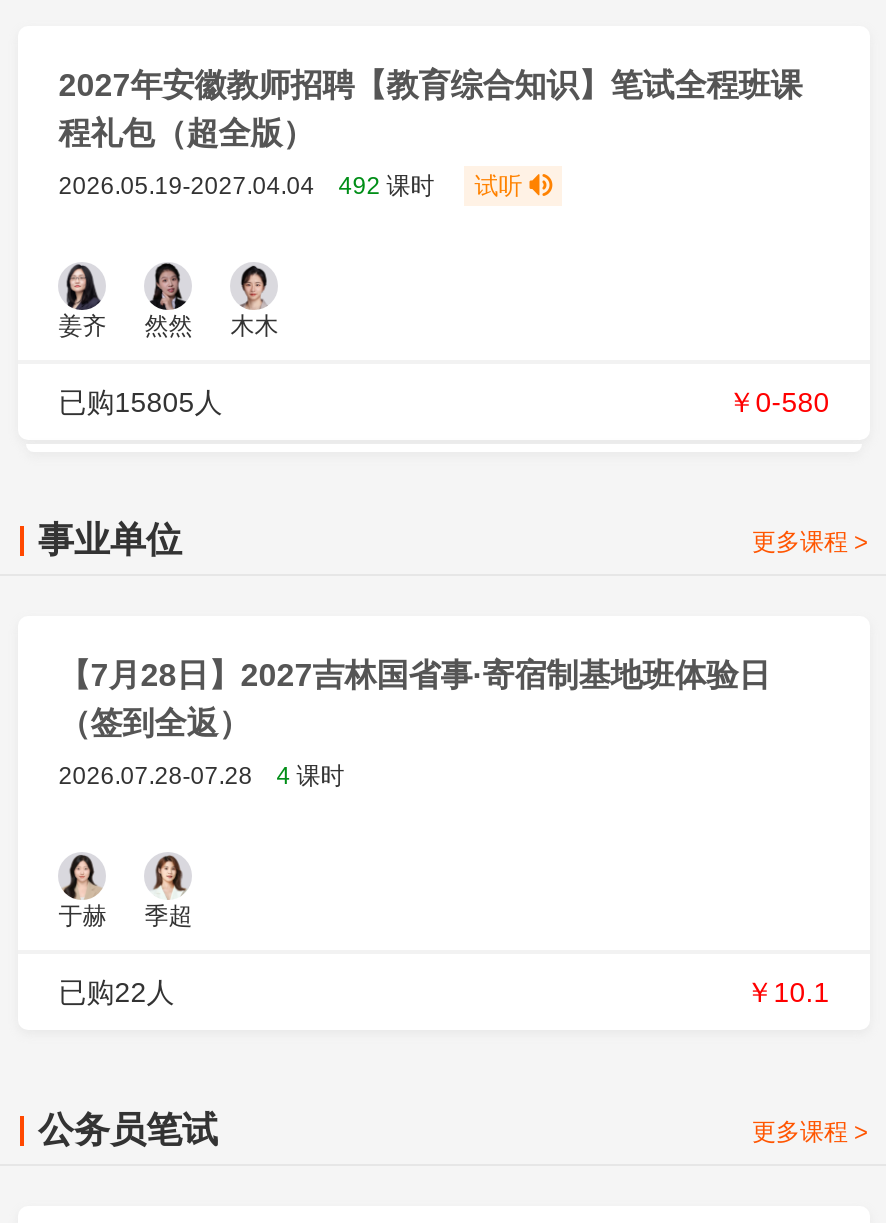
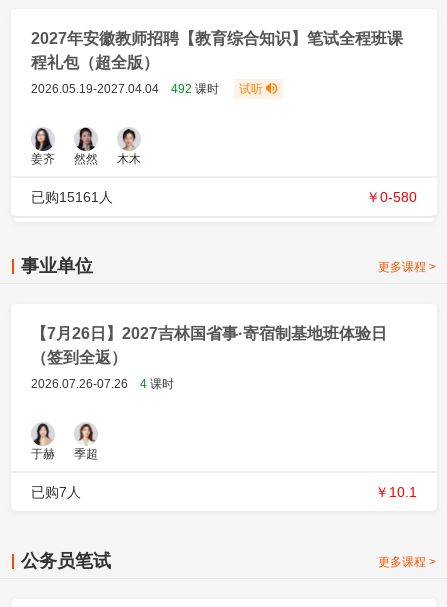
- 已购15805人
+ 已购15161人

- 【7月28日】2027吉林国省事·寄宿制基地班体验日
+ 【7月26日】2027吉林国省事·寄宿制基地班体验日

- 2026.07.28-07.28 4 课时
+ 2026.07.26-07.26 4 课时

- 已购22人
+ 已购7人
